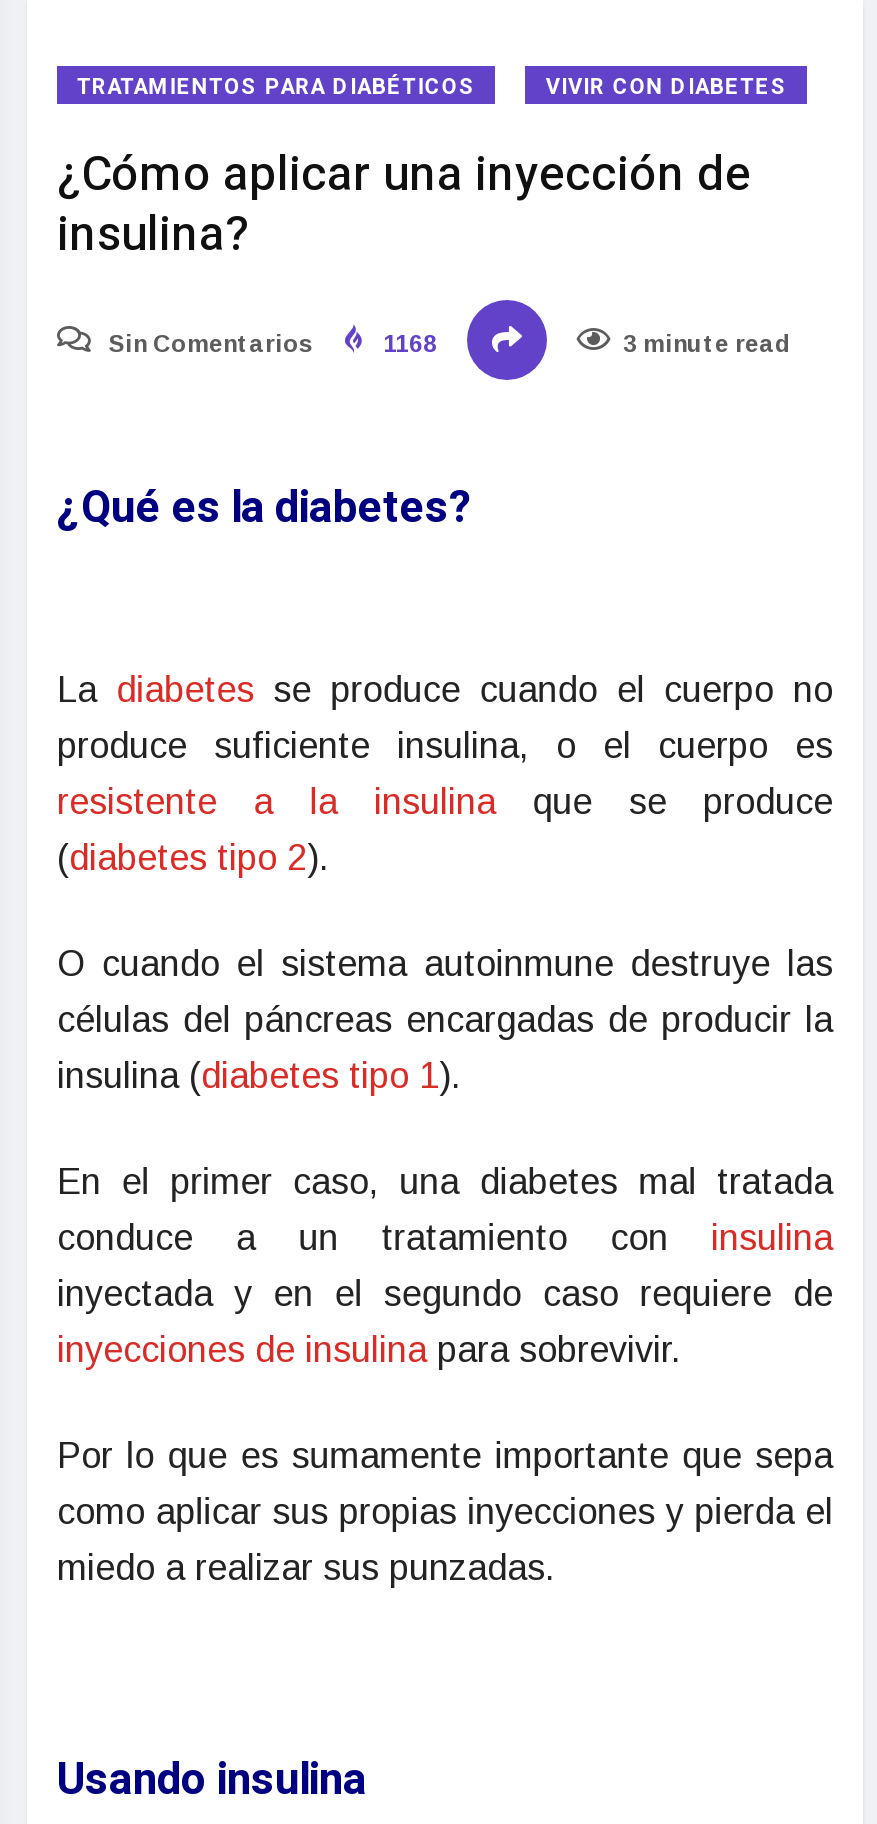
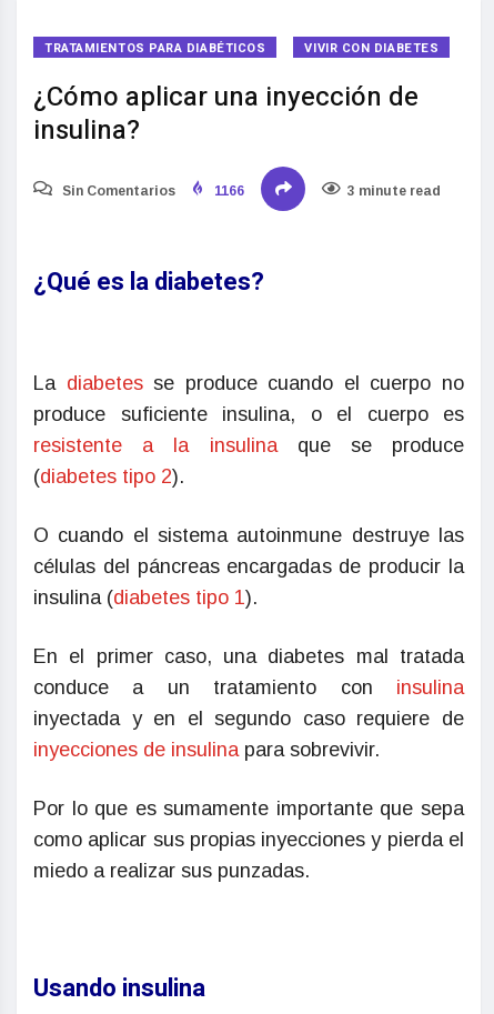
- 1168
+ 1166
